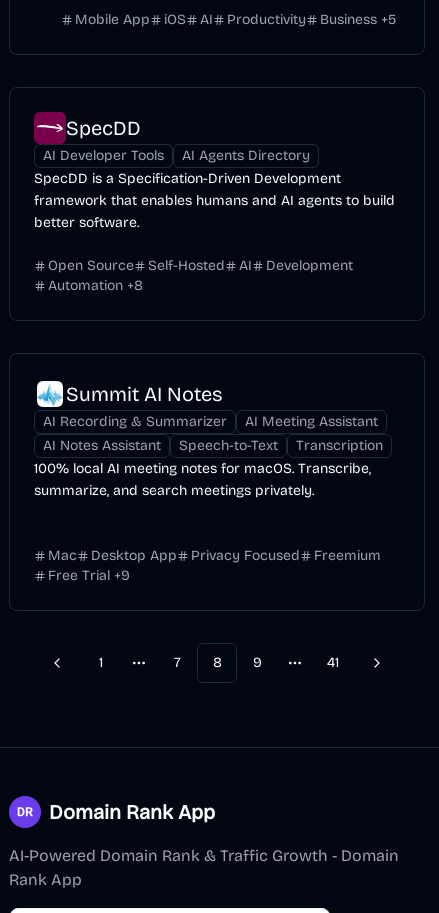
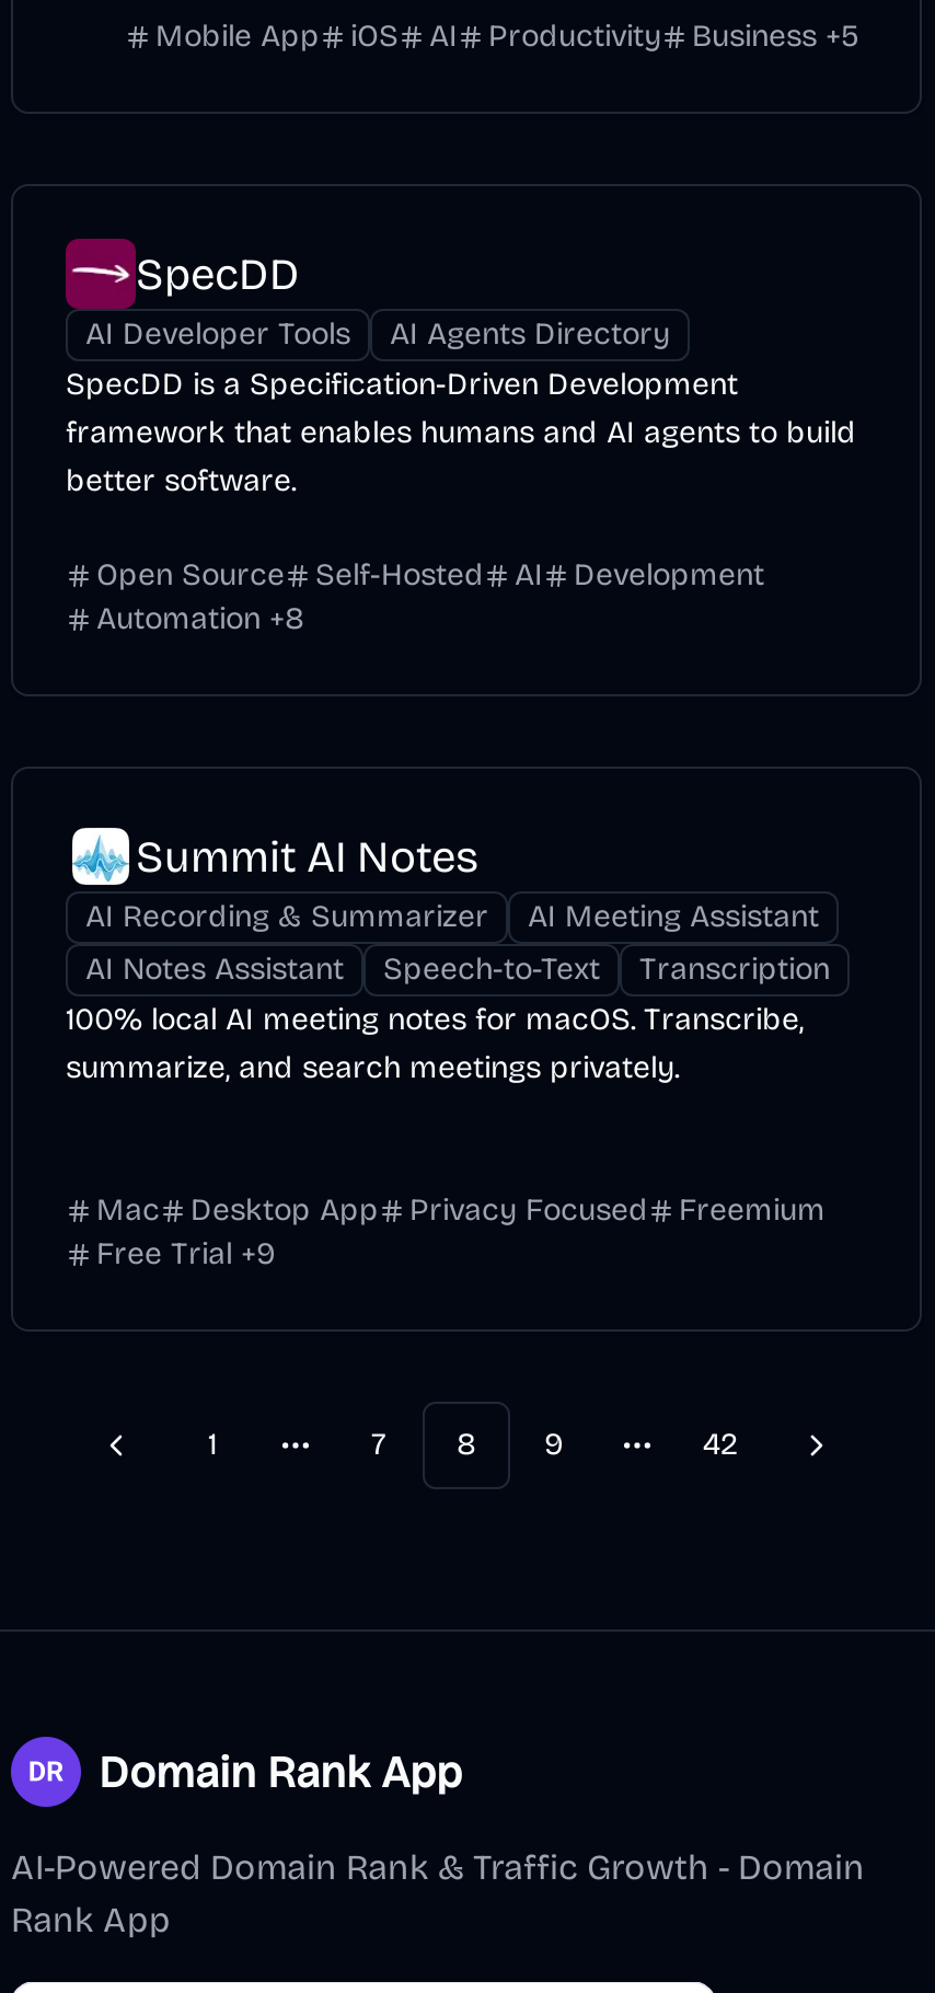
- 41
+ 42
